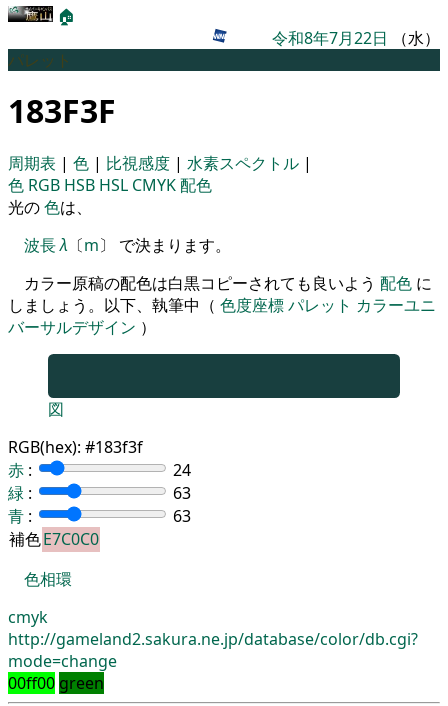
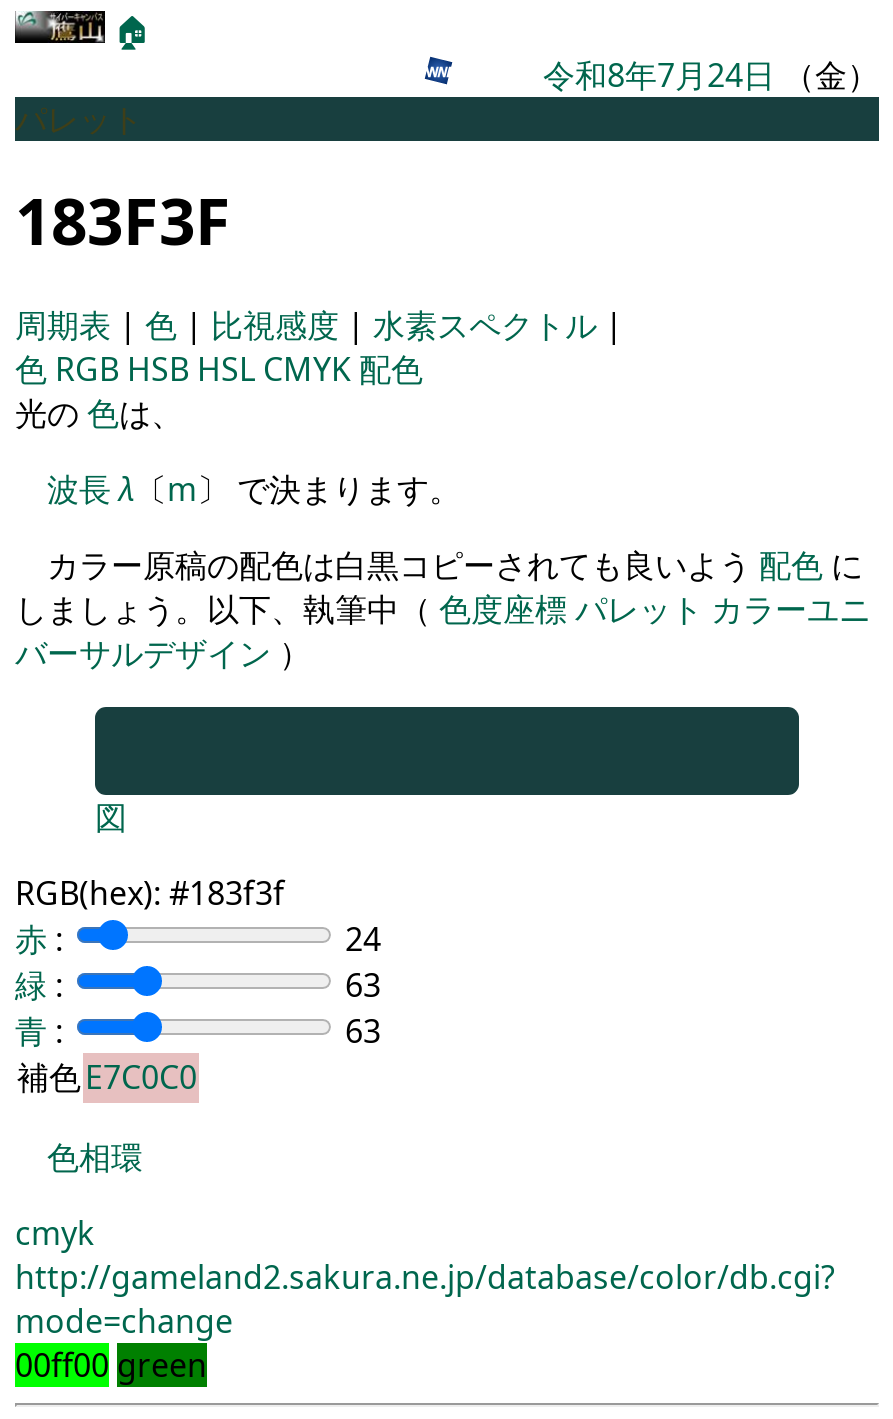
- 令和8年7月22日（水）
+ 令和8年7月24日（金）
